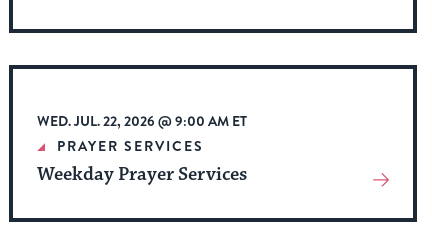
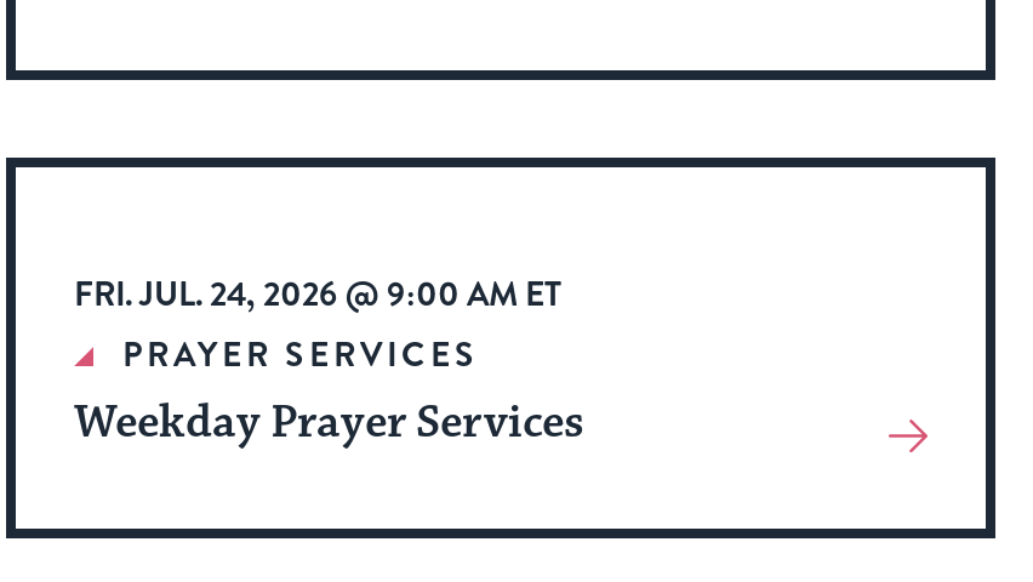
- WED. JUL. 22, 2026 @ 9:00 AM ET
+ FRI. JUL. 24, 2026 @ 9:00 AM ET
